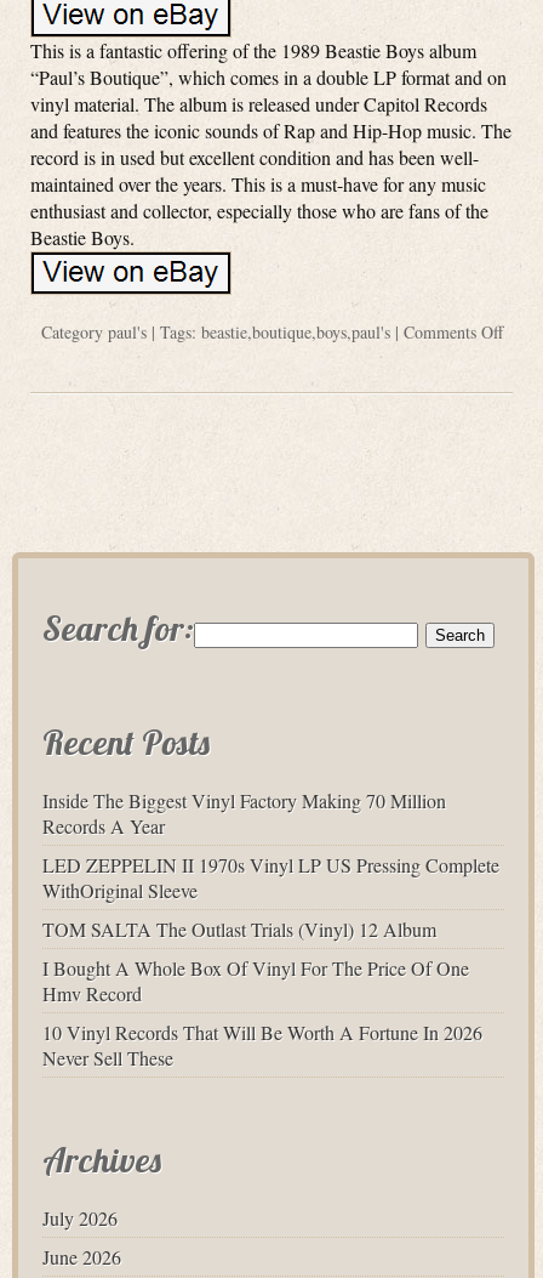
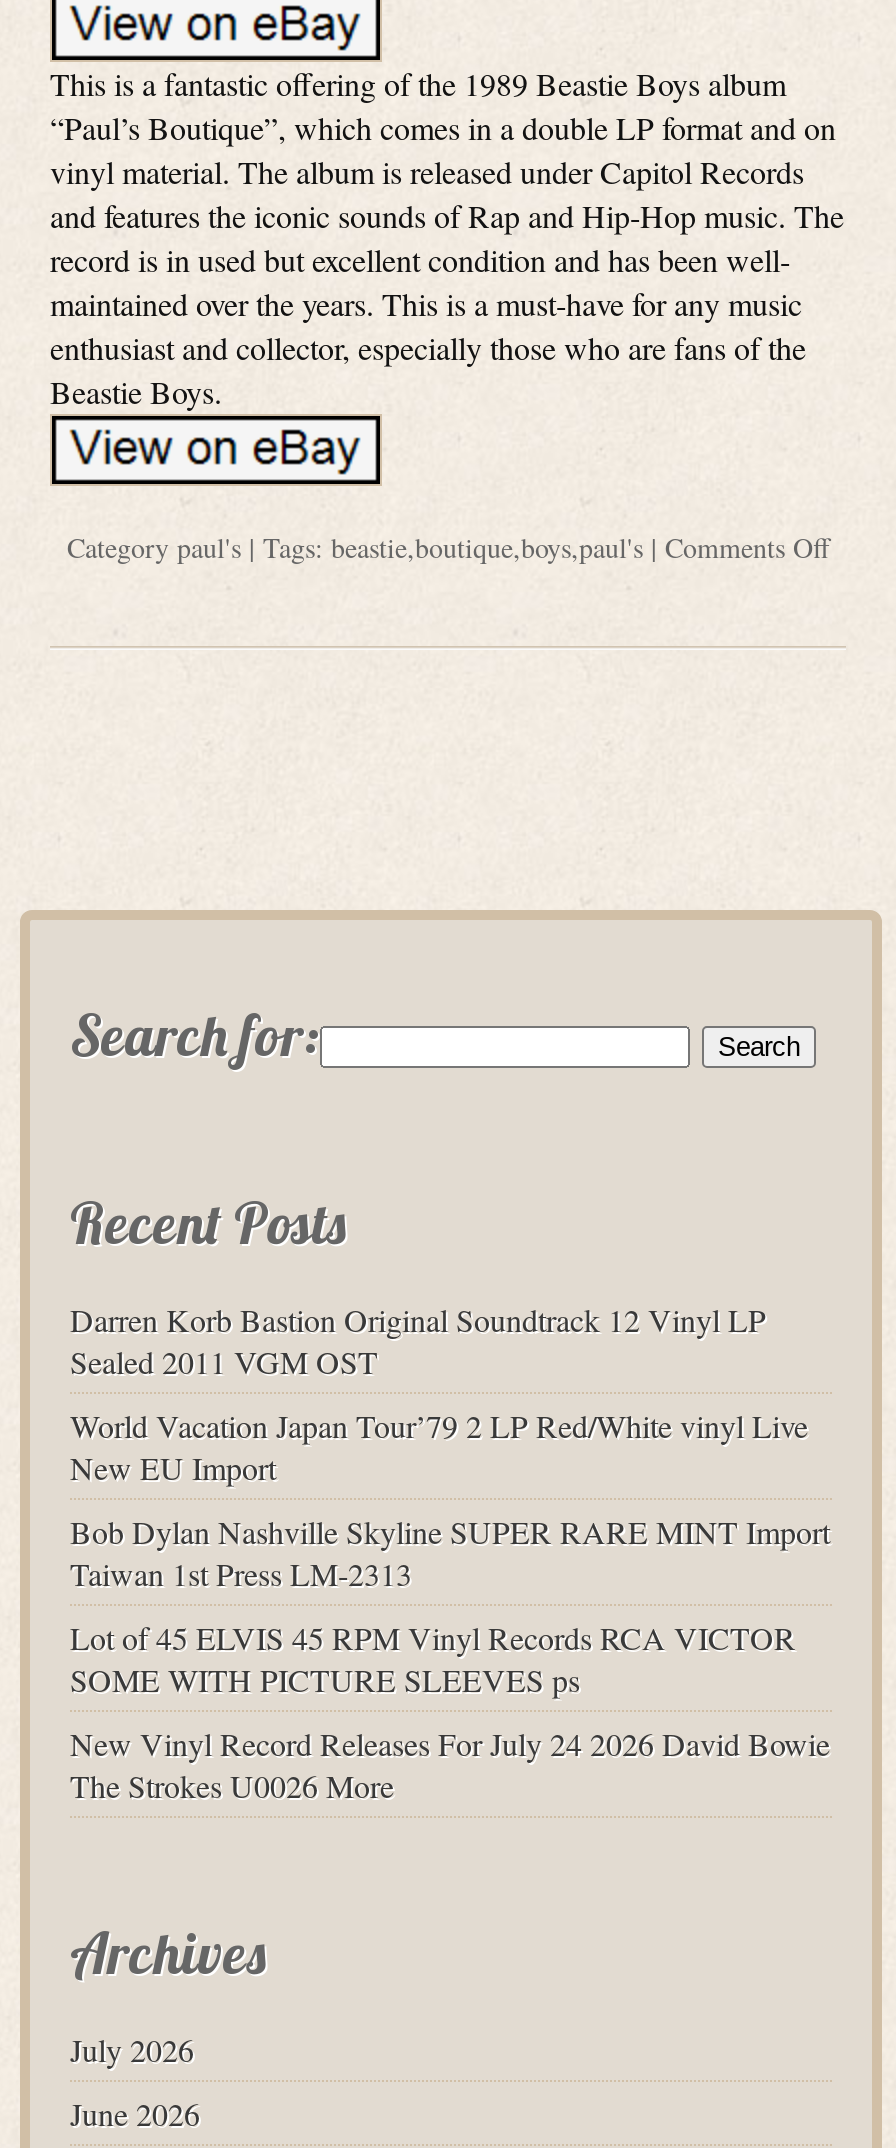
- Inside The Biggest Vinyl Factory Making 70 Million
- Records A Year
+ Darren Korb Bastion Original Soundtrack 12 Vinyl LP
+ Sealed 2011 VGM OST

- LED ZEPPELIN II 1970s Vinyl LP US Pressing Complete
- WithOriginal Sleeve
+ World Vacation Japan Tour’79 2 LP Red/White vinyl Live
+ New EU Import

- TOM SALTA The Outlast Trials (Vinyl) 12 Album
+ Bob Dylan Nashville Skyline SUPER RARE MINT Import
+ Taiwan 1st Press LM-2313

- I Bought A Whole Box Of Vinyl For The Price Of One
- Hmv Record
+ Lot of 45 ELVIS 45 RPM Vinyl Records RCA VICTOR
+ SOME WITH PICTURE SLEEVES ps

- 10 Vinyl Records That Will Be Worth A Fortune In 2026
- Never Sell These
+ New Vinyl Record Releases For July 24 2026 David Bowie
+ The Strokes U0026 More
